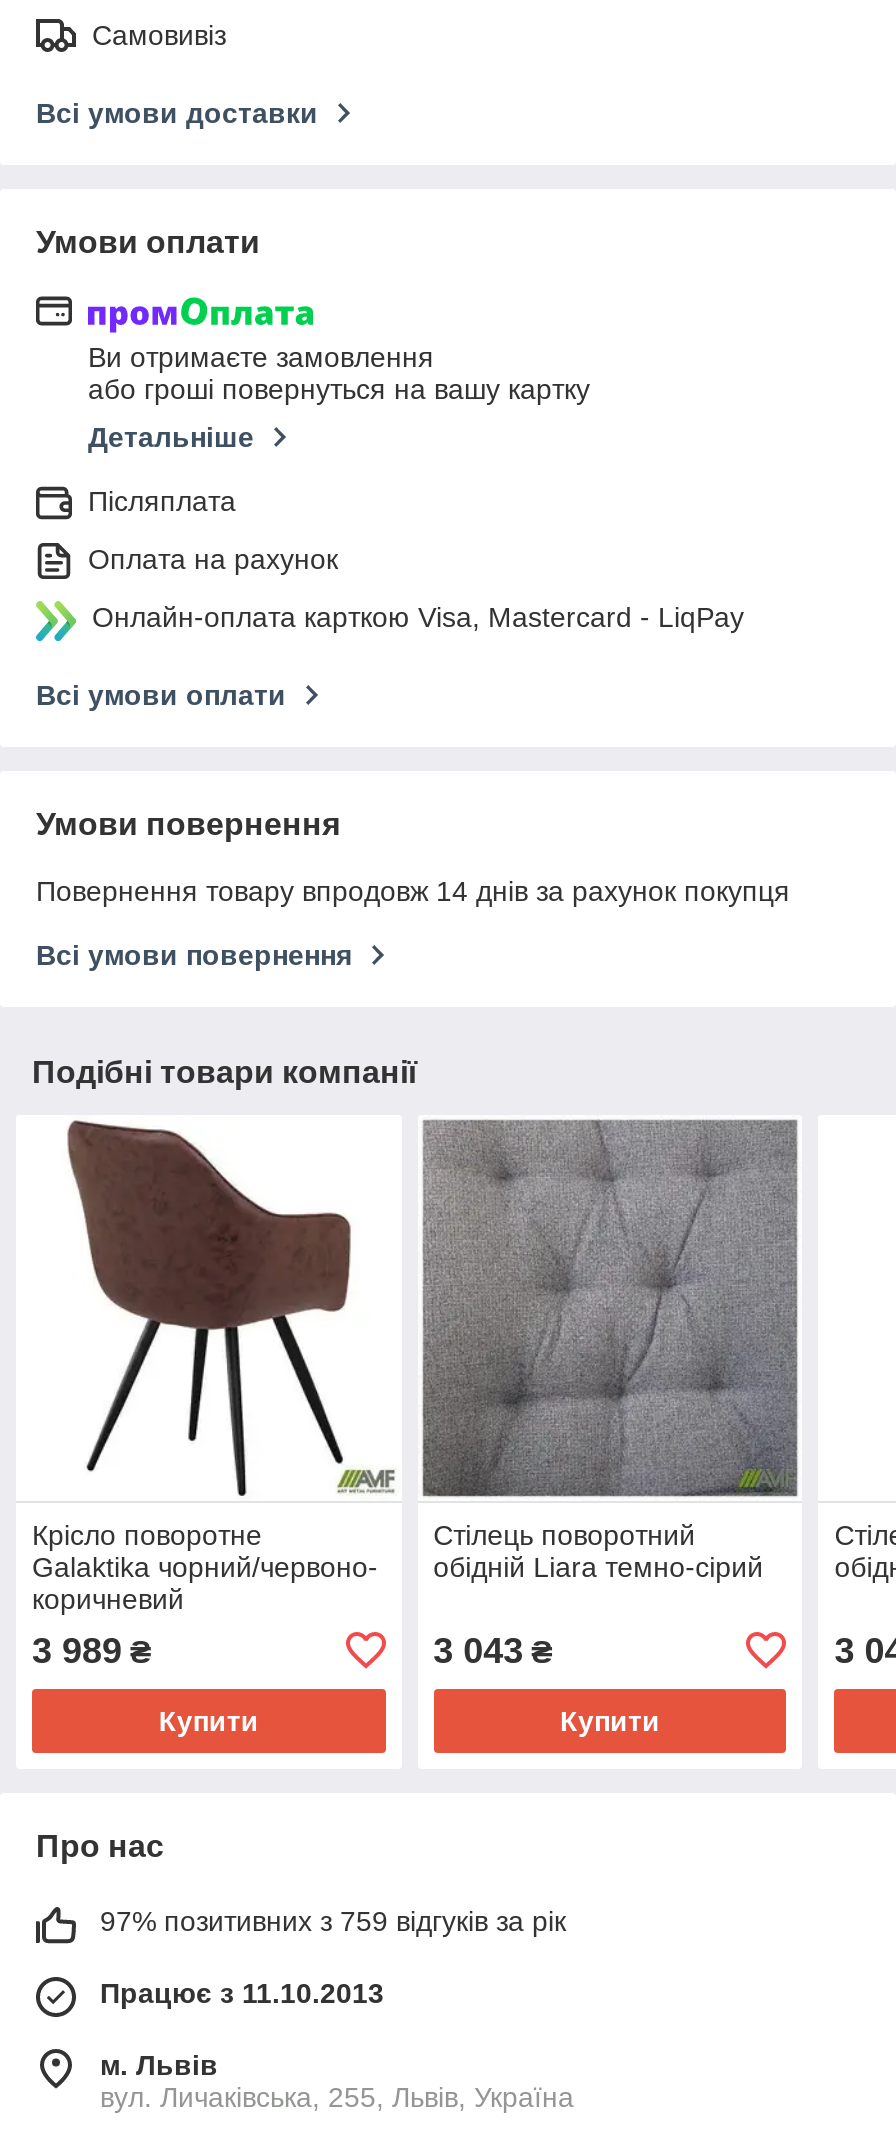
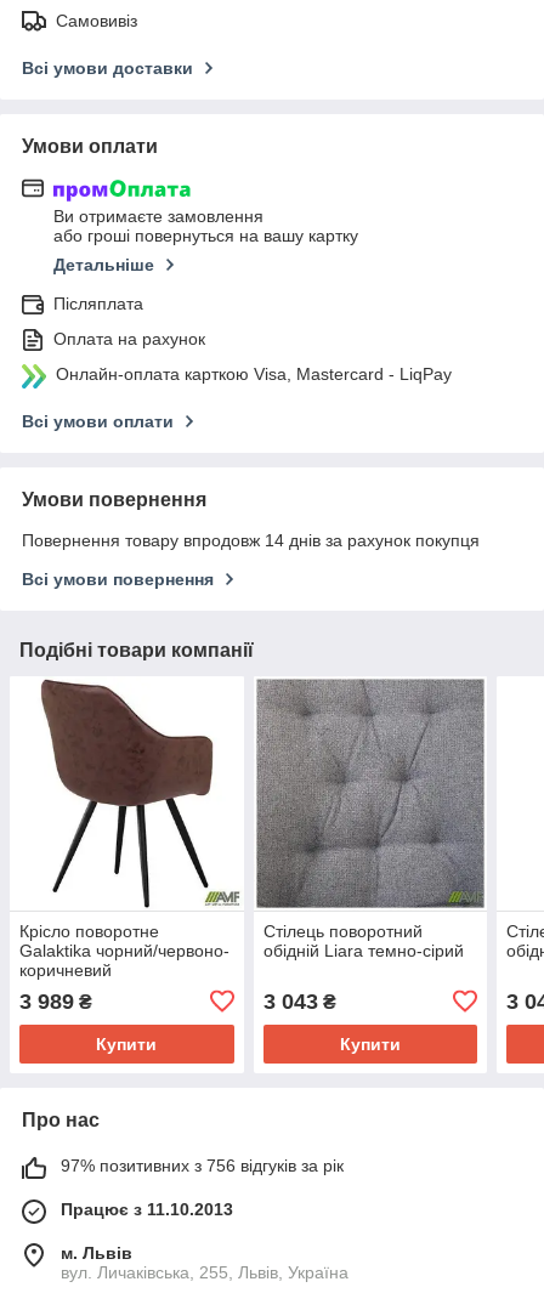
- 97% позитивних з 759 відгуків за рік
+ 97% позитивних з 756 відгуків за рік
